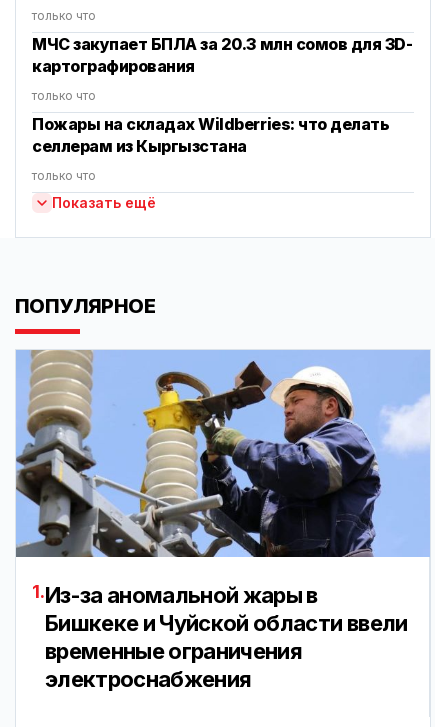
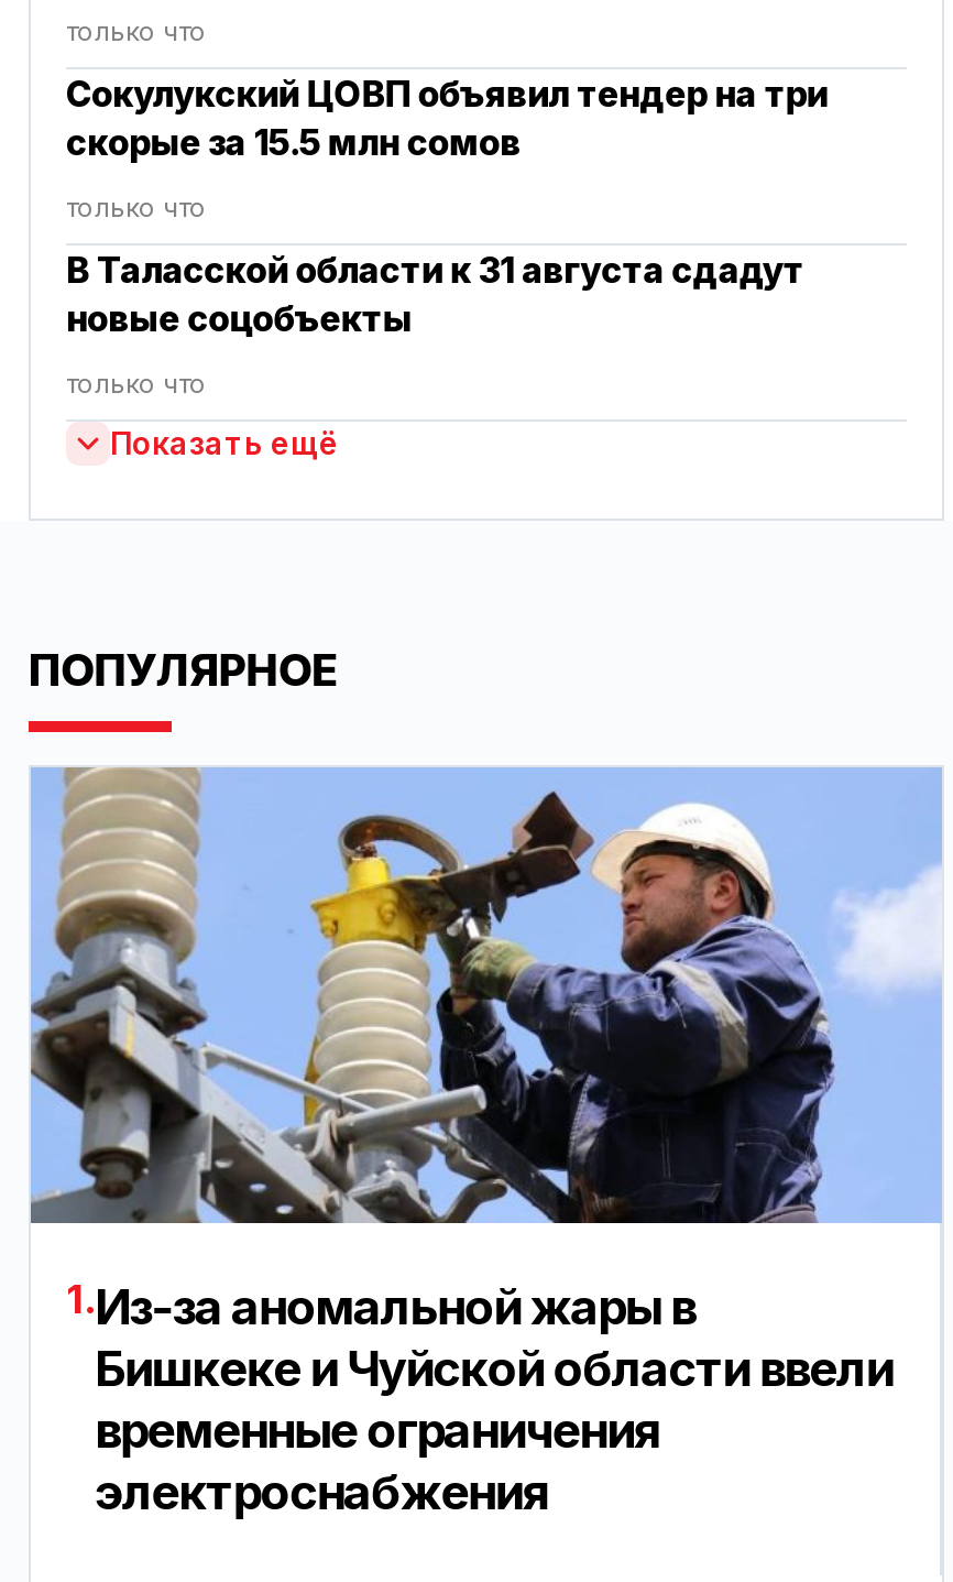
- МЧС закупает БПЛА за 20.3 млн сомов для 3D-
- картографирования
+ Сокулукский ЦОВП объявил тендер на три
+ скорые за 15.5 млн сомов

- Пожары на складах Wildberries: что делать
- селлерам из Кыргызстана
+ В Таласской области к 31 августа сдадут
+ новые соцобъекты
